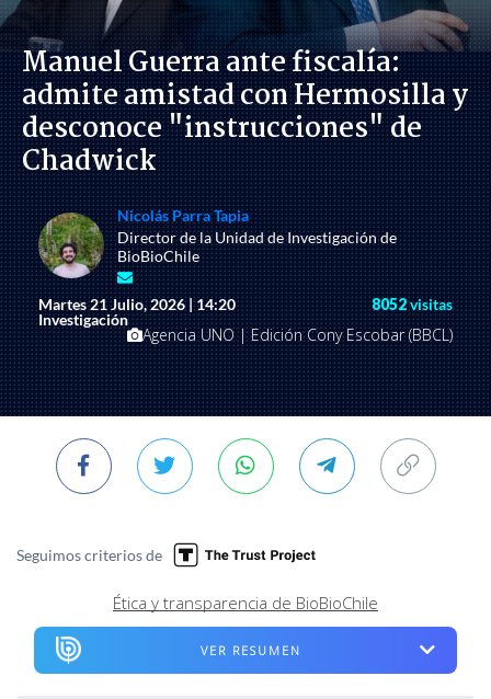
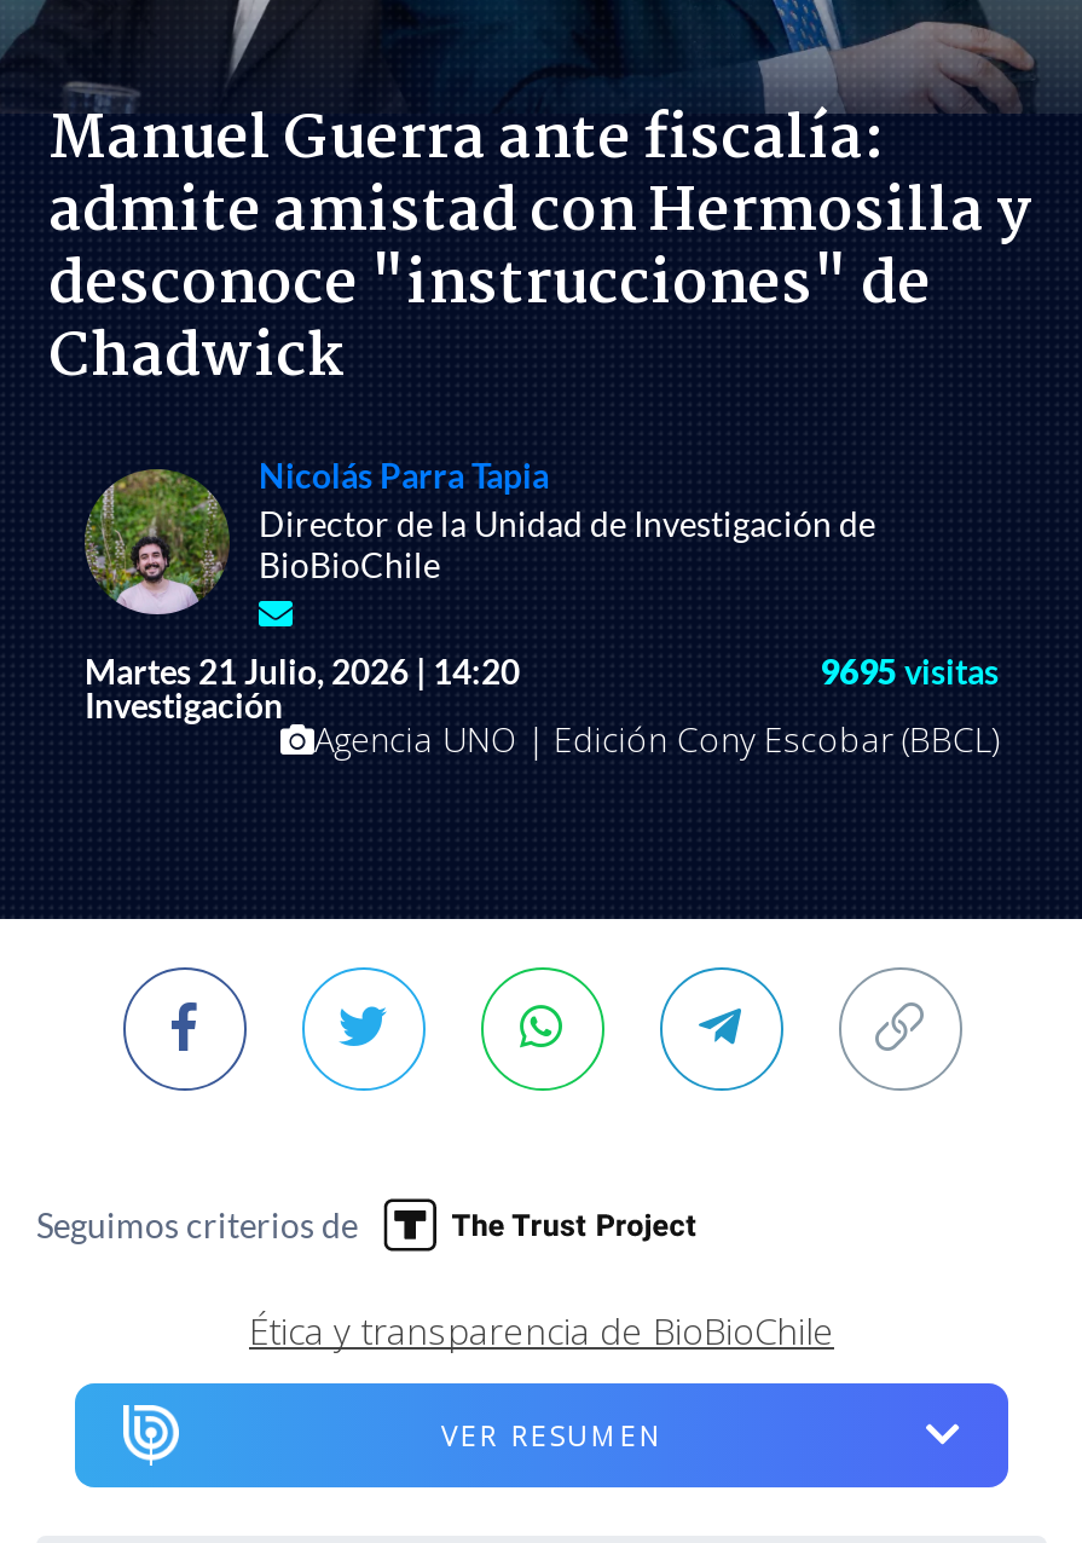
- 8052 visitas
+ 9695 visitas
